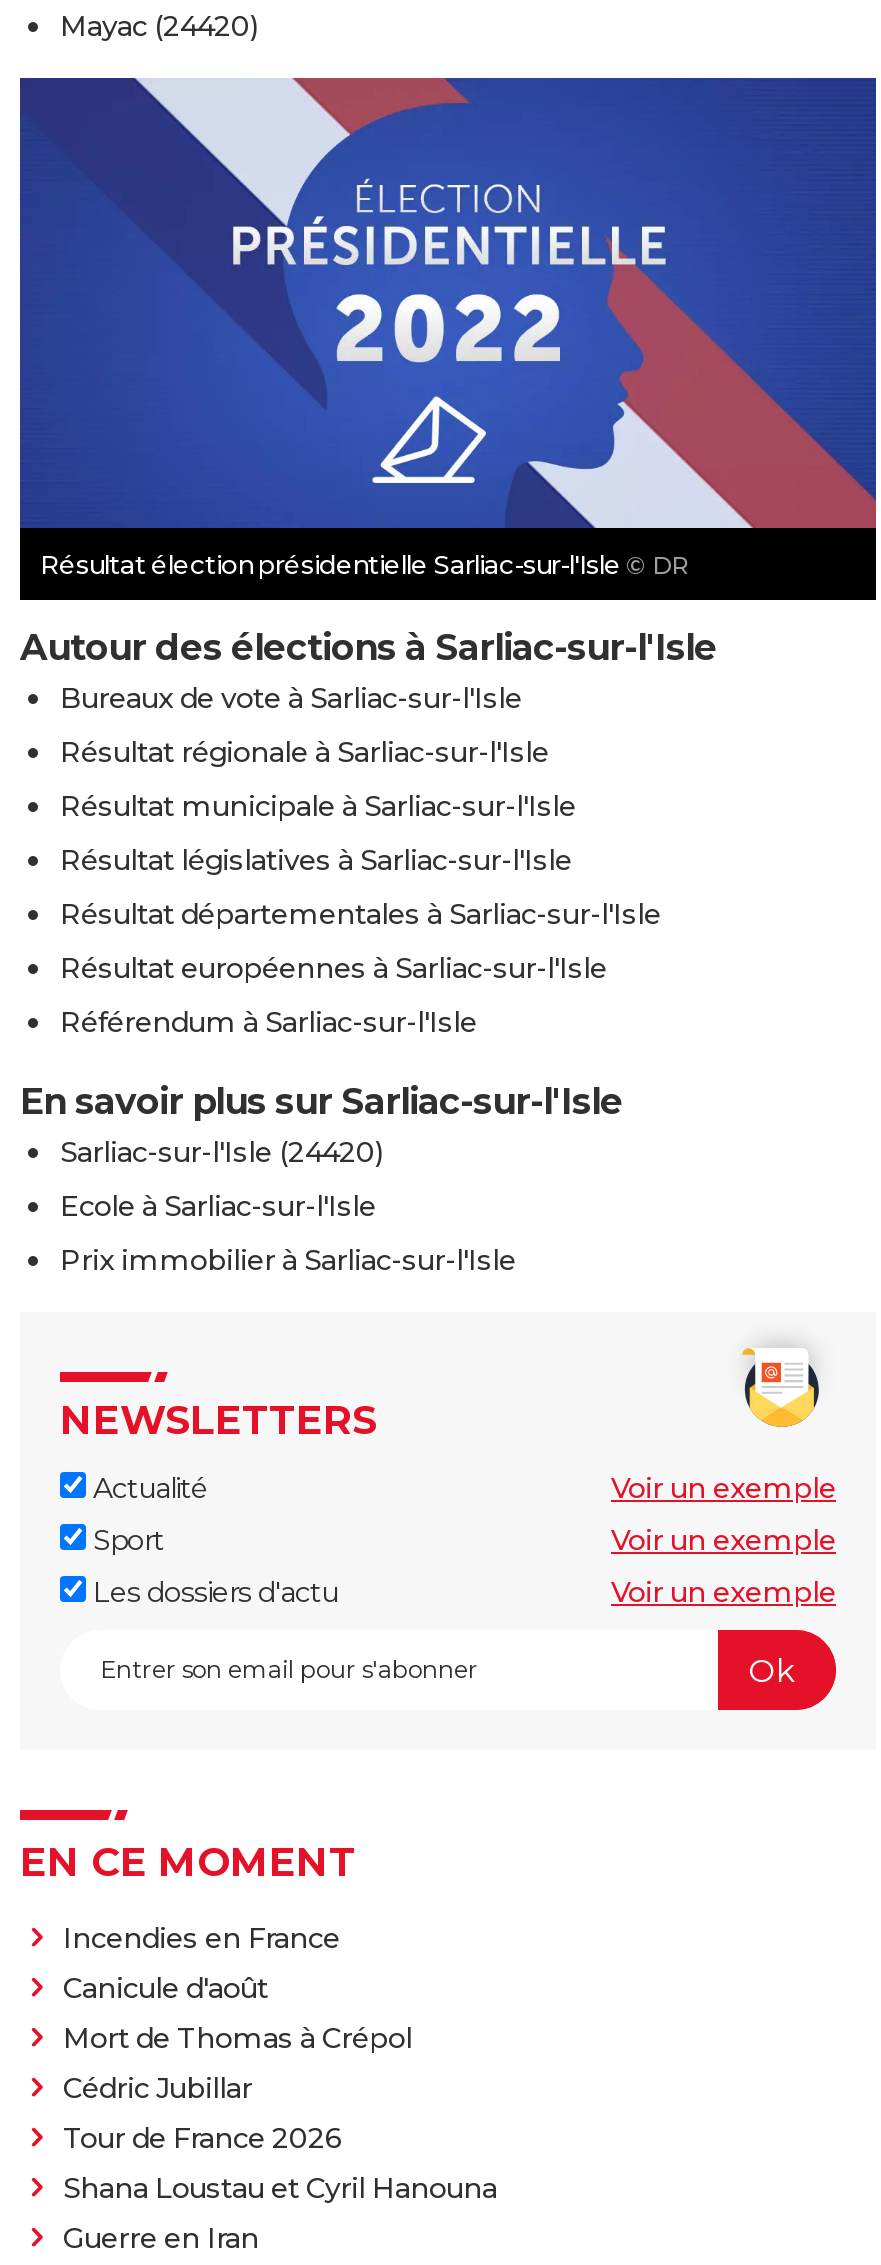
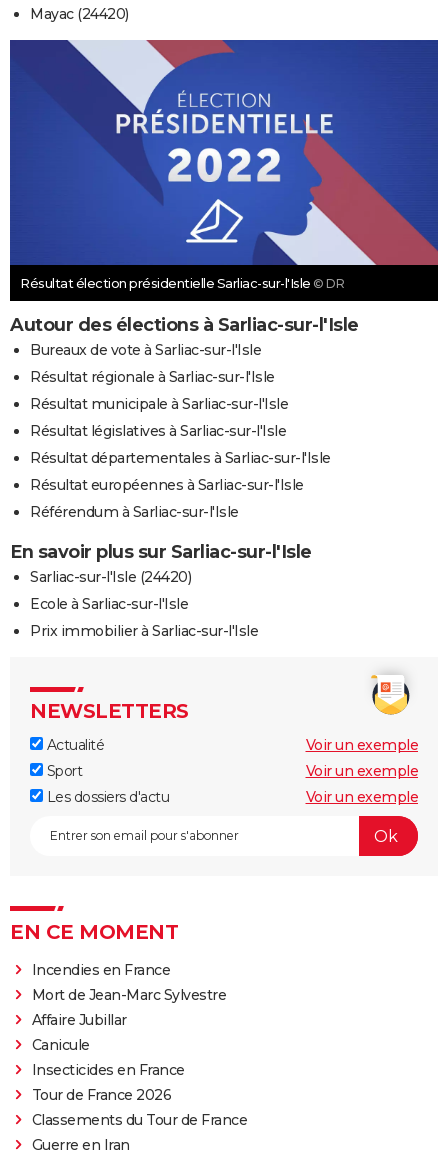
- Canicule d'août
- Mort de Thomas à Crépol
- Cédric Jubillar
+ Mort de Jean-Marc Sylvestre
+ Affaire Jubillar
+ Canicule
+ Insecticides en France

- Shana Loustau et Cyril Hanouna
+ Classements du Tour de France
